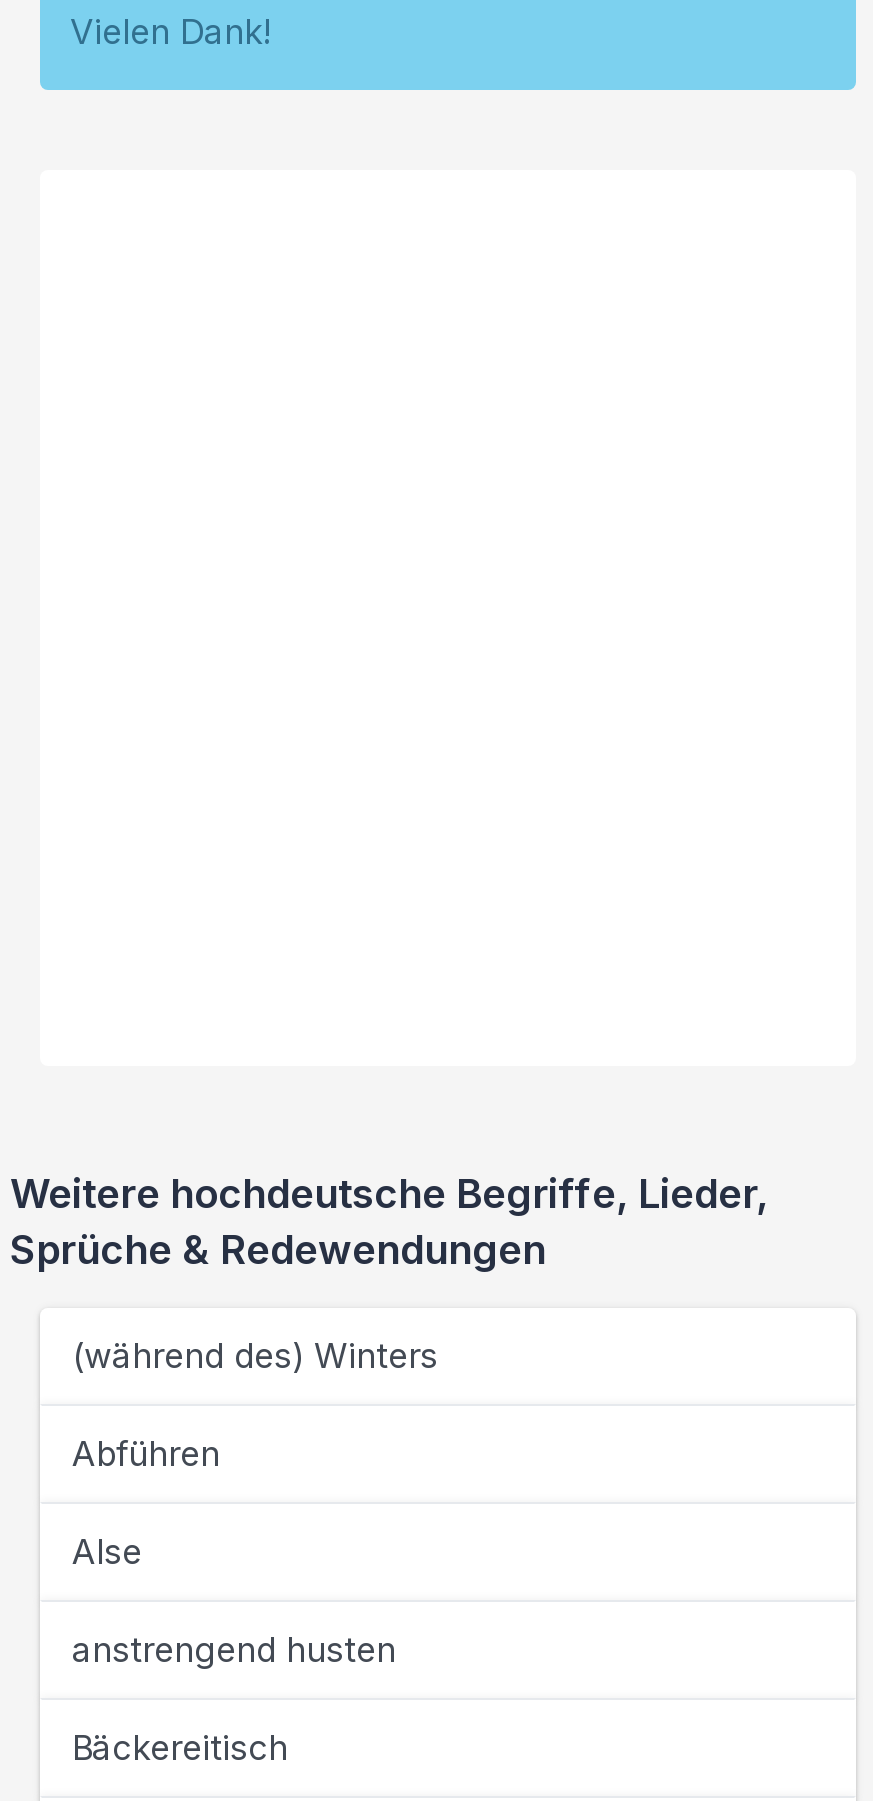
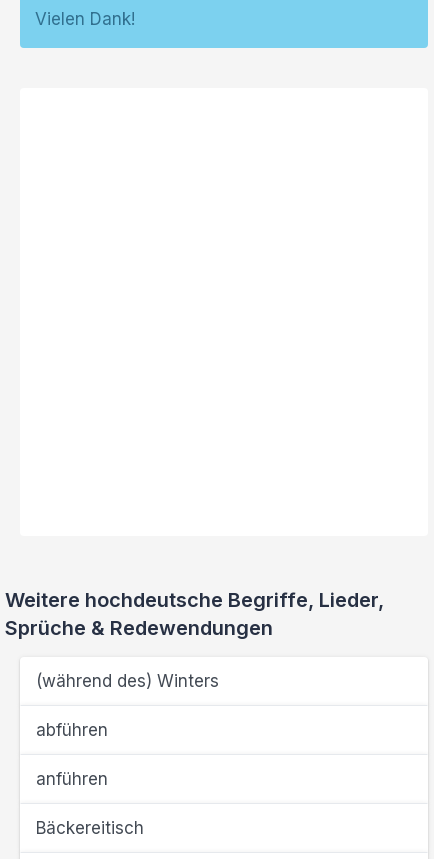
- Abführen
- Alse
- anstrengend husten
+ abführen
+ anführen
